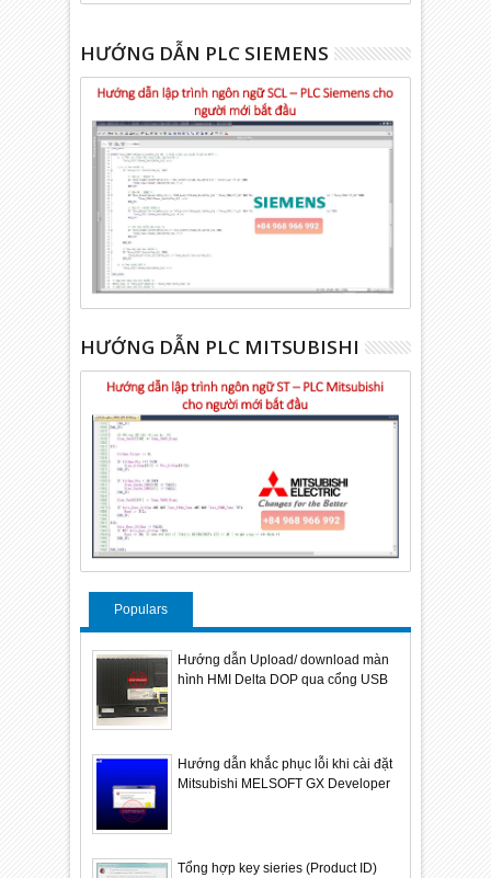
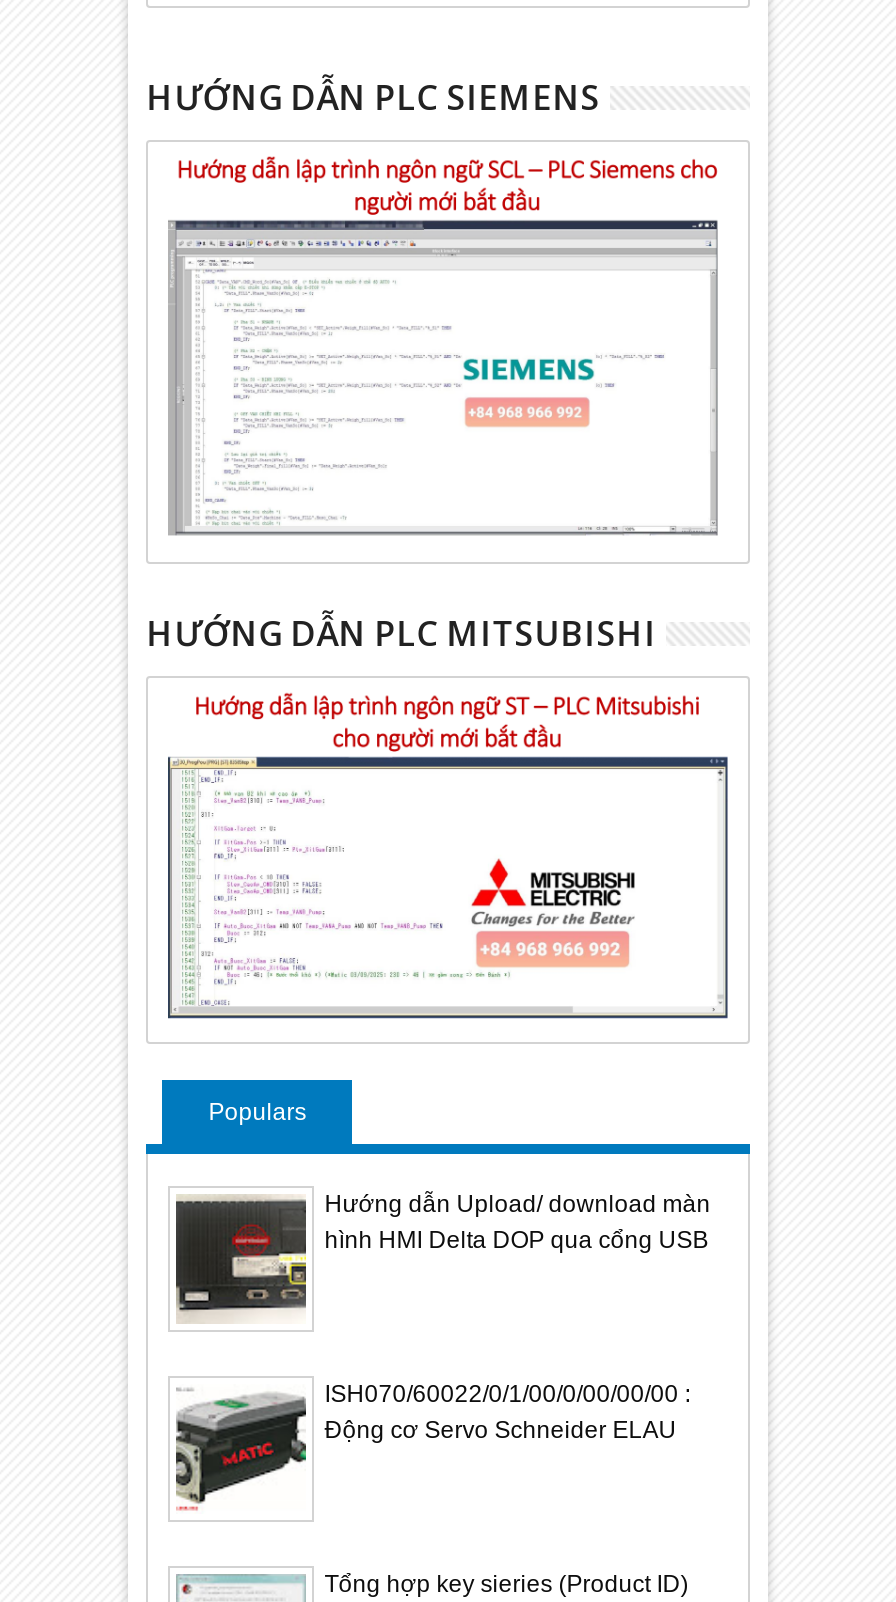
- [image]
- Hướng dẫn khắc phục lỗi khi cài đặt
- Mitsubishi MELSOFT GX Developer
+ [image]
+ ISH070/60022/0/1/00/0/00/00/00 :
+ Động cơ Servo Schneider ELAU
